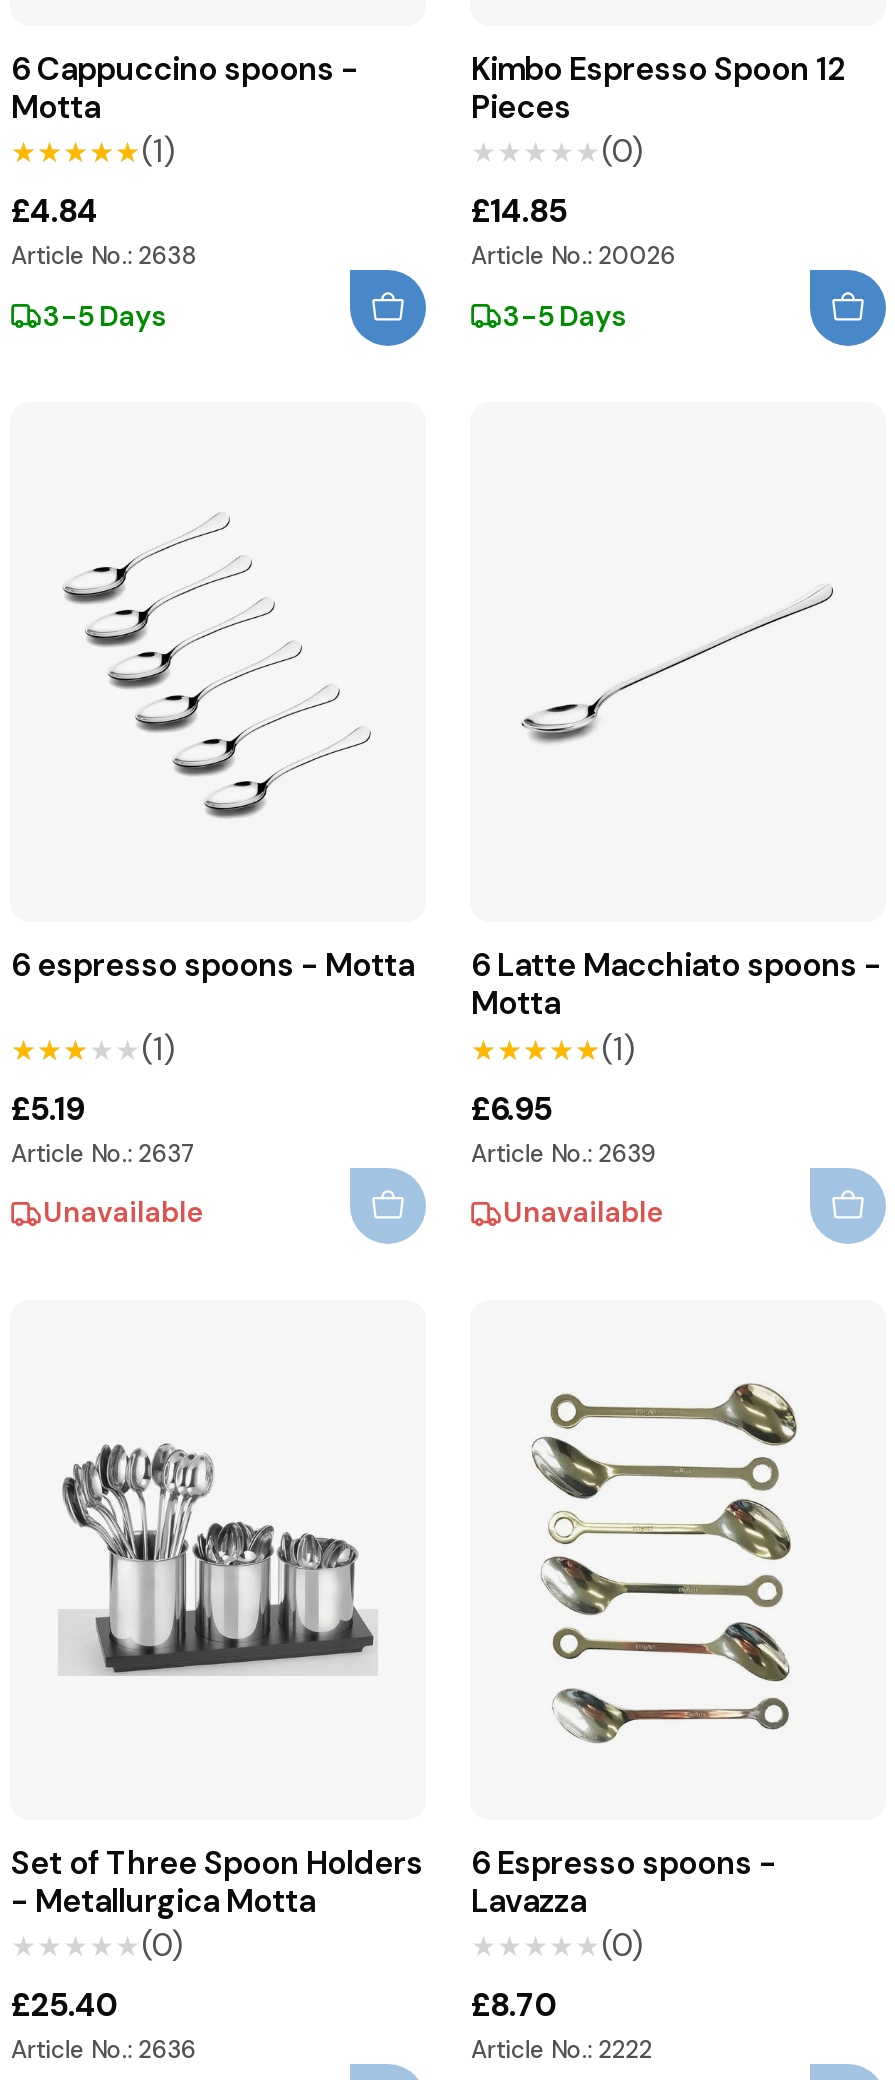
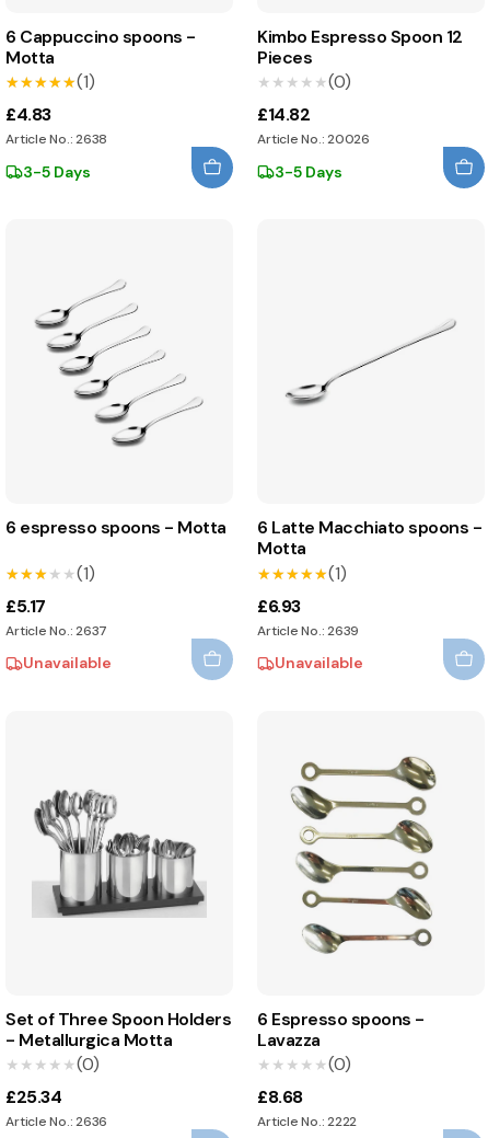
- £4.84
+ £4.83

- £14.85
+ £14.82

- £5.19
+ £5.17

- £6.95
+ £6.93

- £25.40
+ £25.34

- £8.70
+ £8.68
